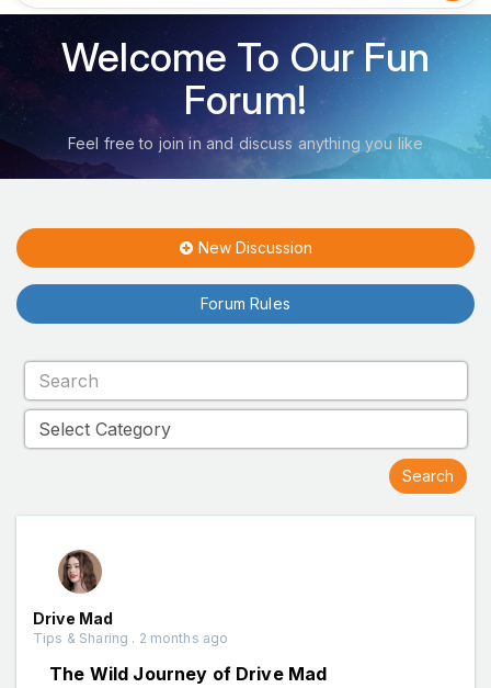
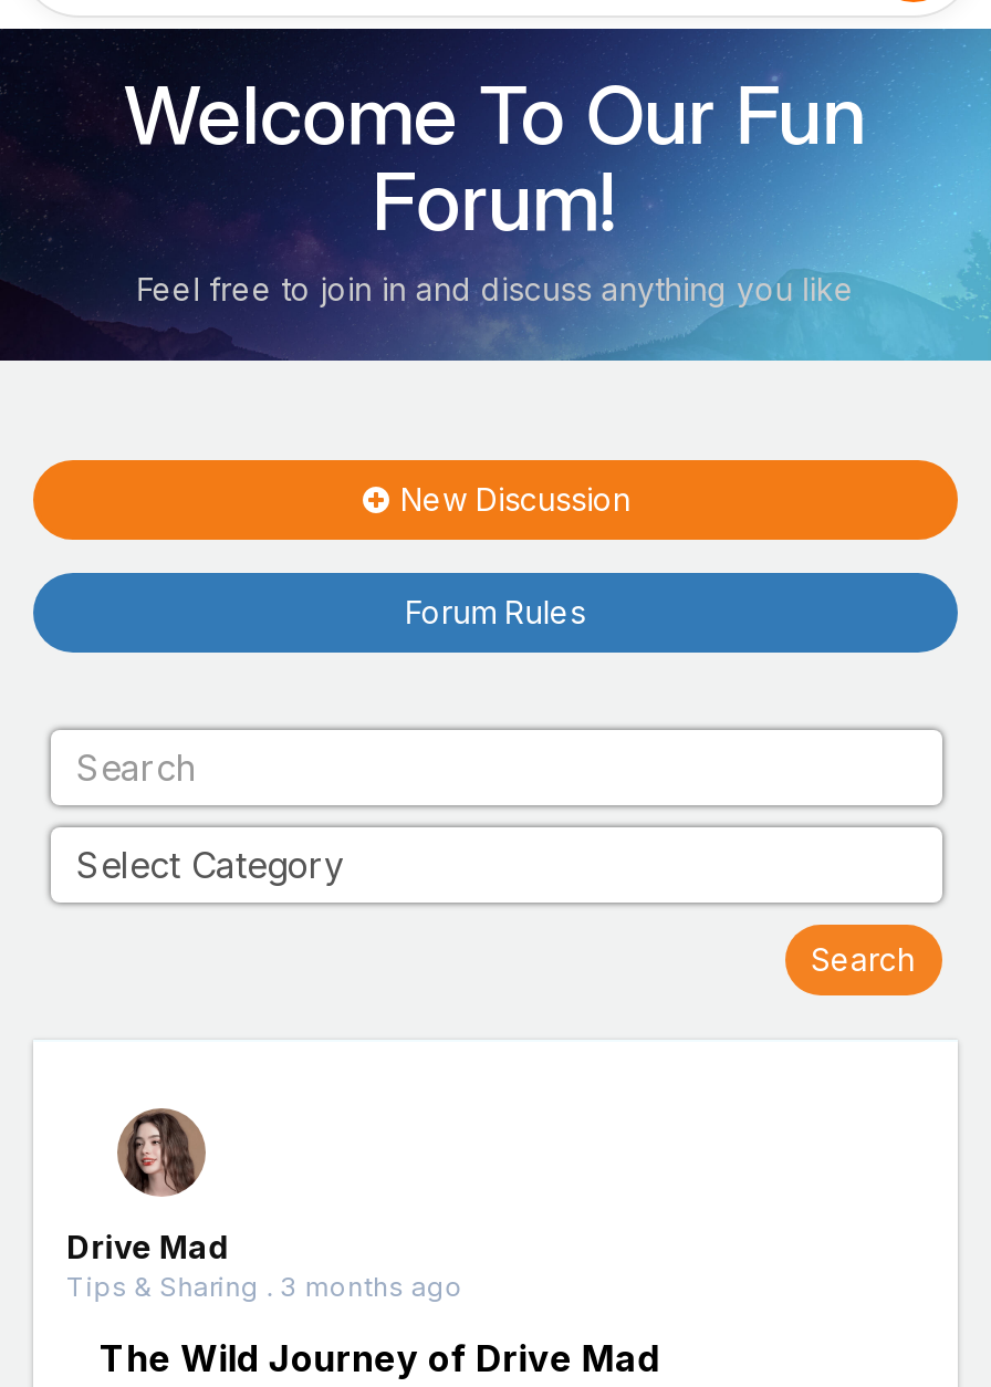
- Tips & Sharing . 2 months ago
+ Tips & Sharing . 3 months ago
